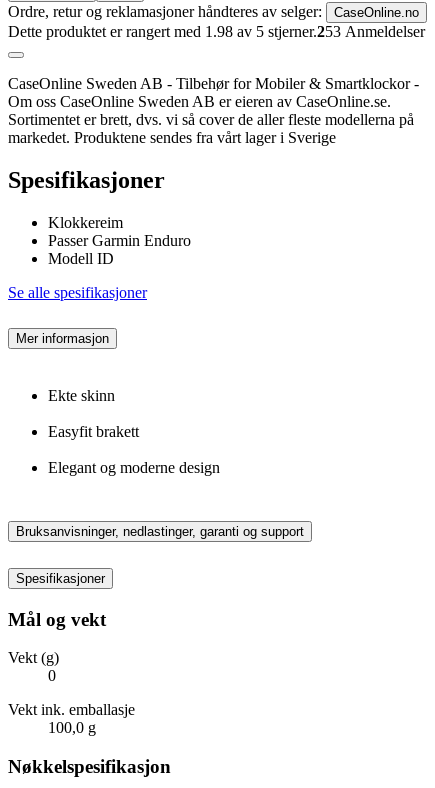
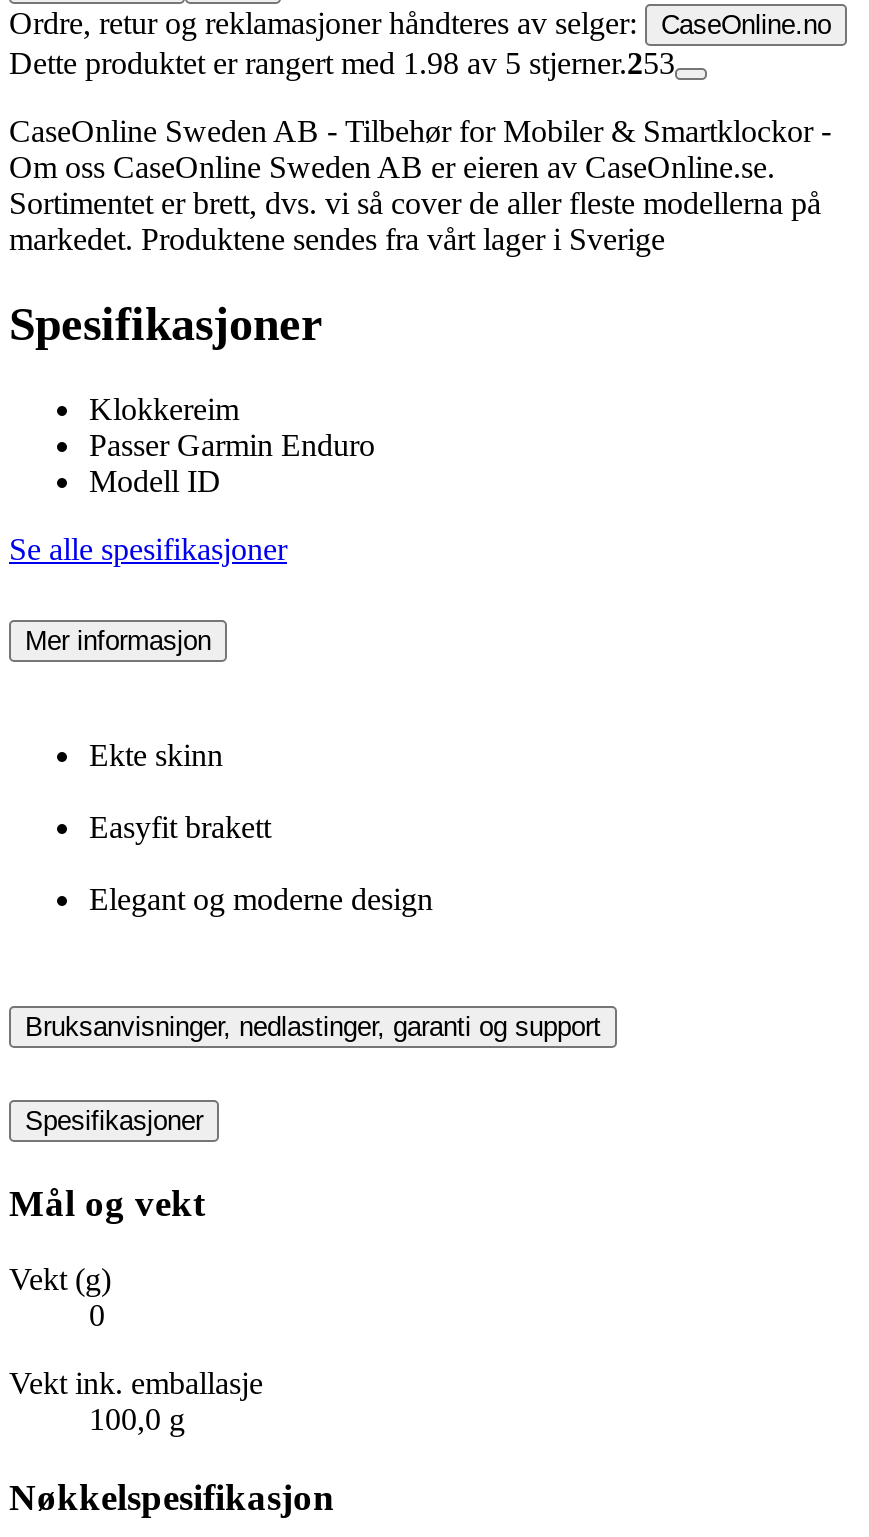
- Dette produktet er rangert med 1.98 av 5 stjerner.253 Anmeldelser
+ Dette produktet er rangert med 1.98 av 5 stjerner.253
